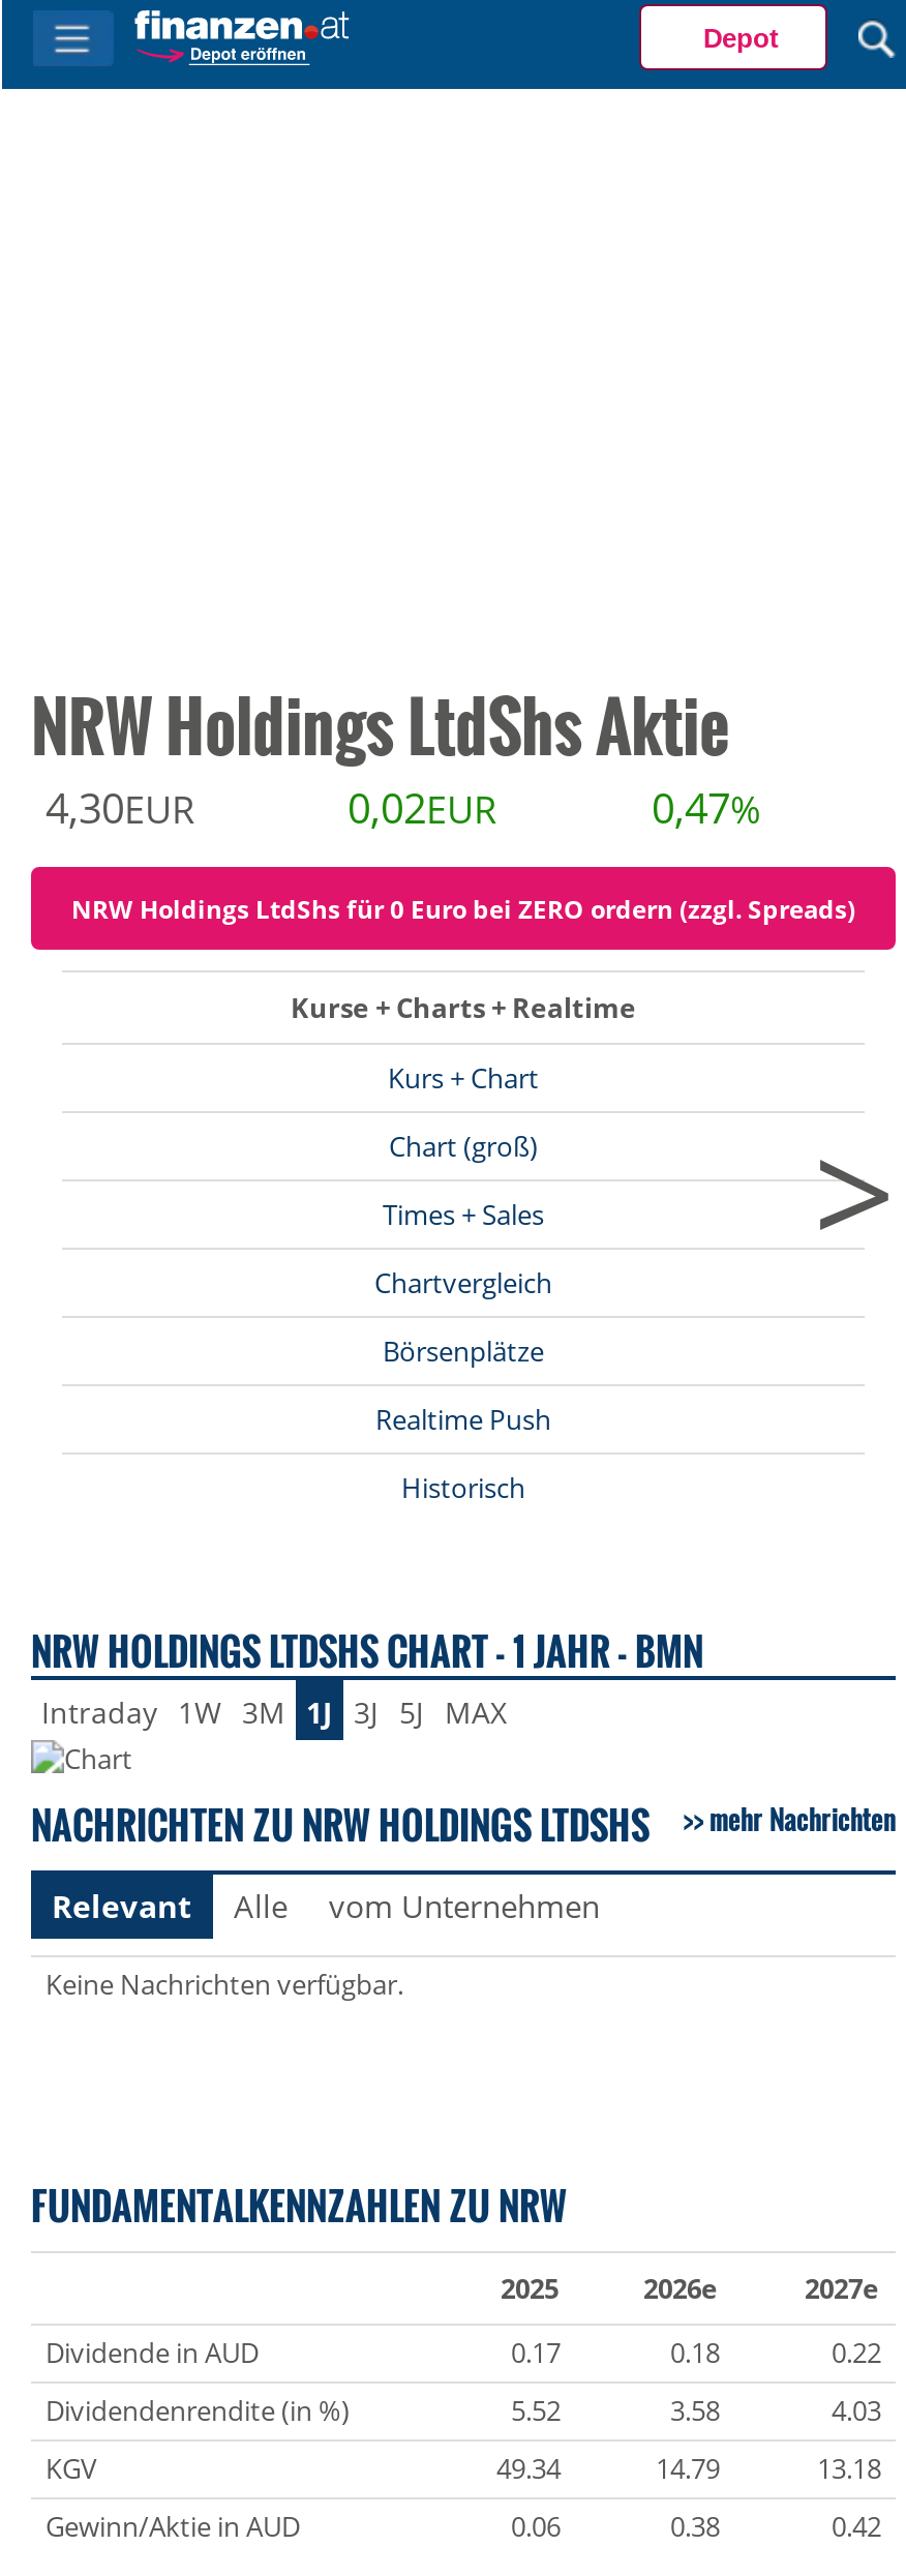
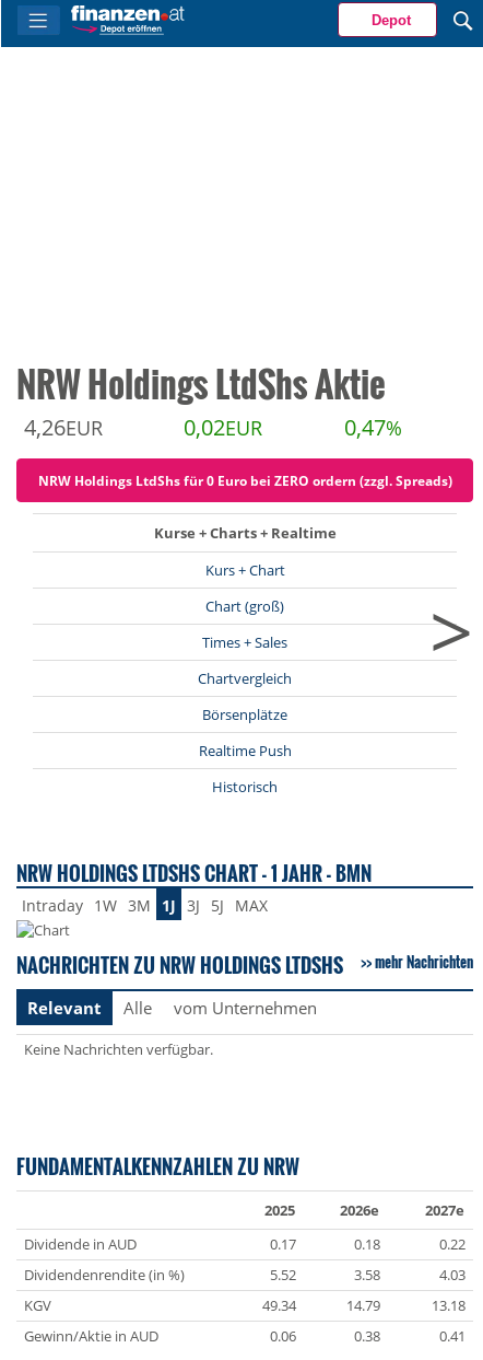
- 4,30EUR
+ 4,26EUR

- 0.42
+ 0.41
